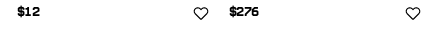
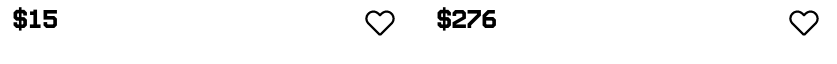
- $12
+ $15
